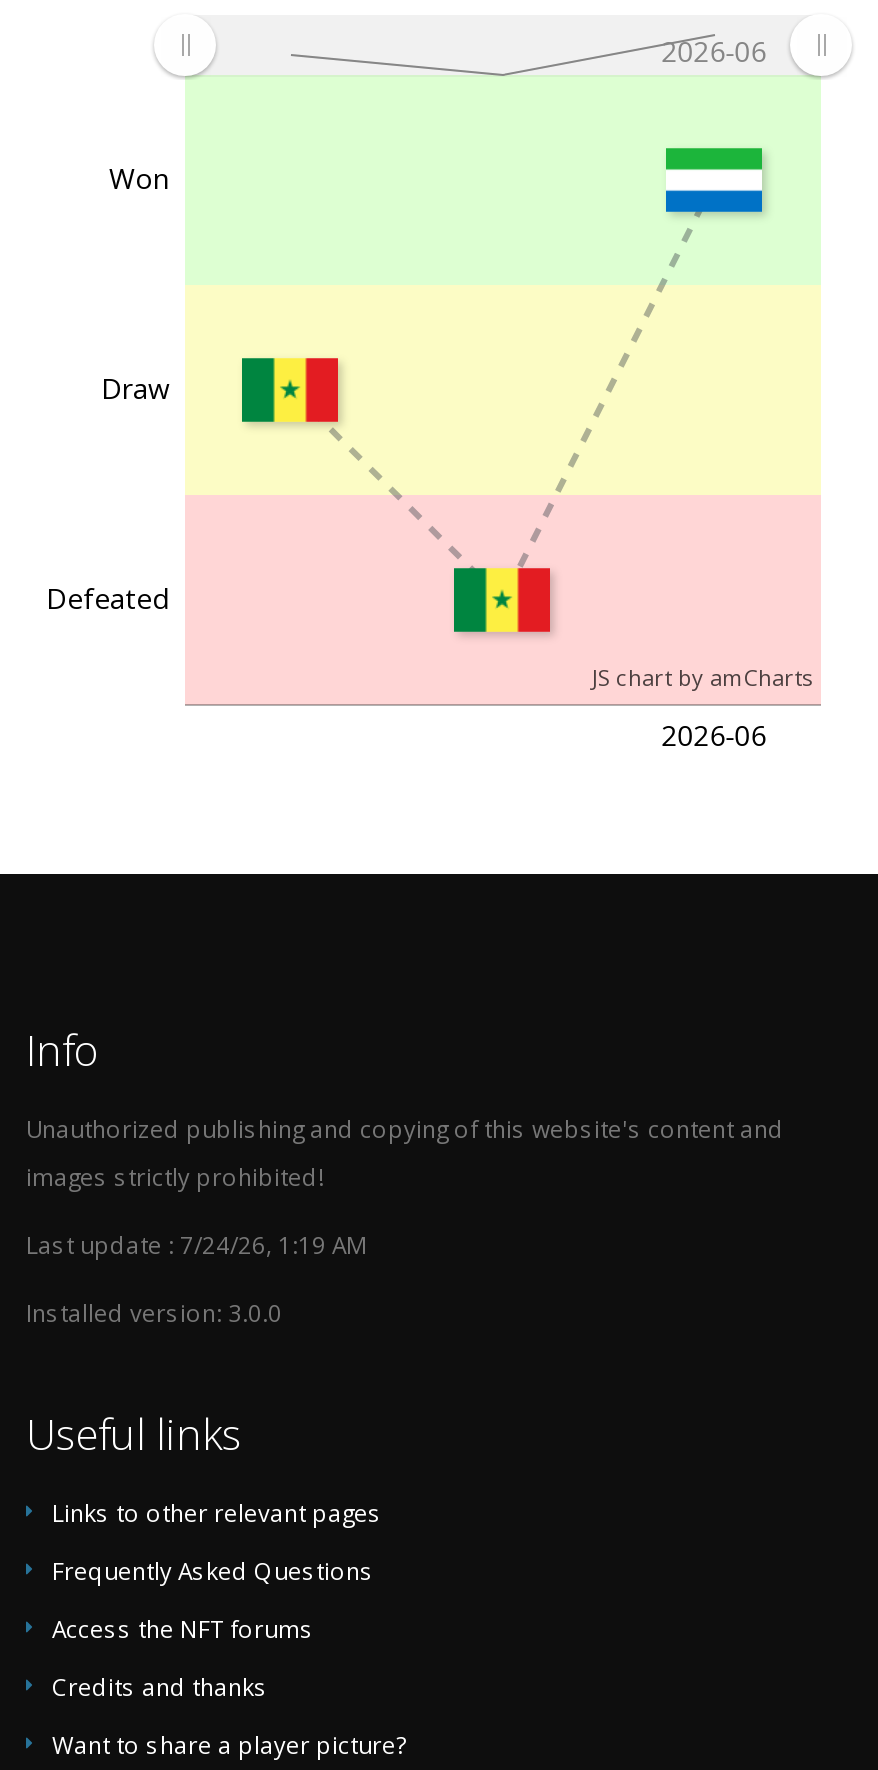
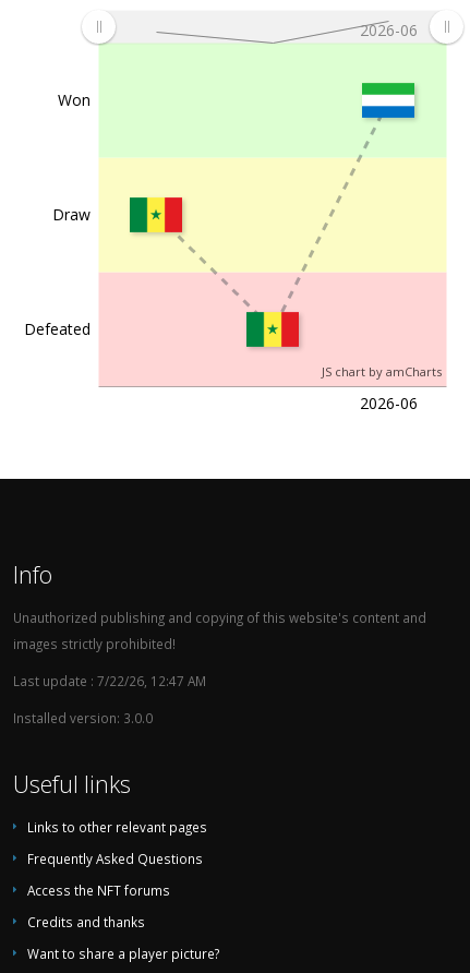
- Last update : 7/24/26, 1:19 AM
+ Last update : 7/22/26, 12:47 AM
